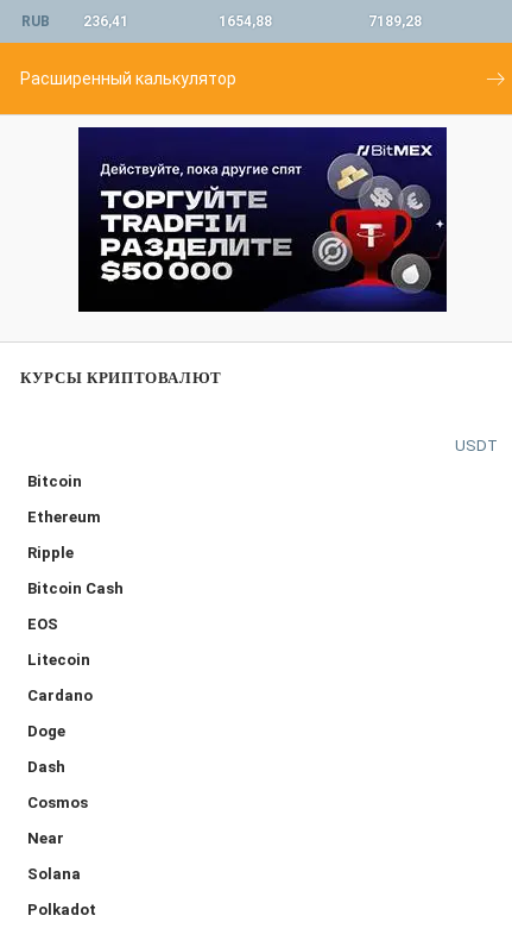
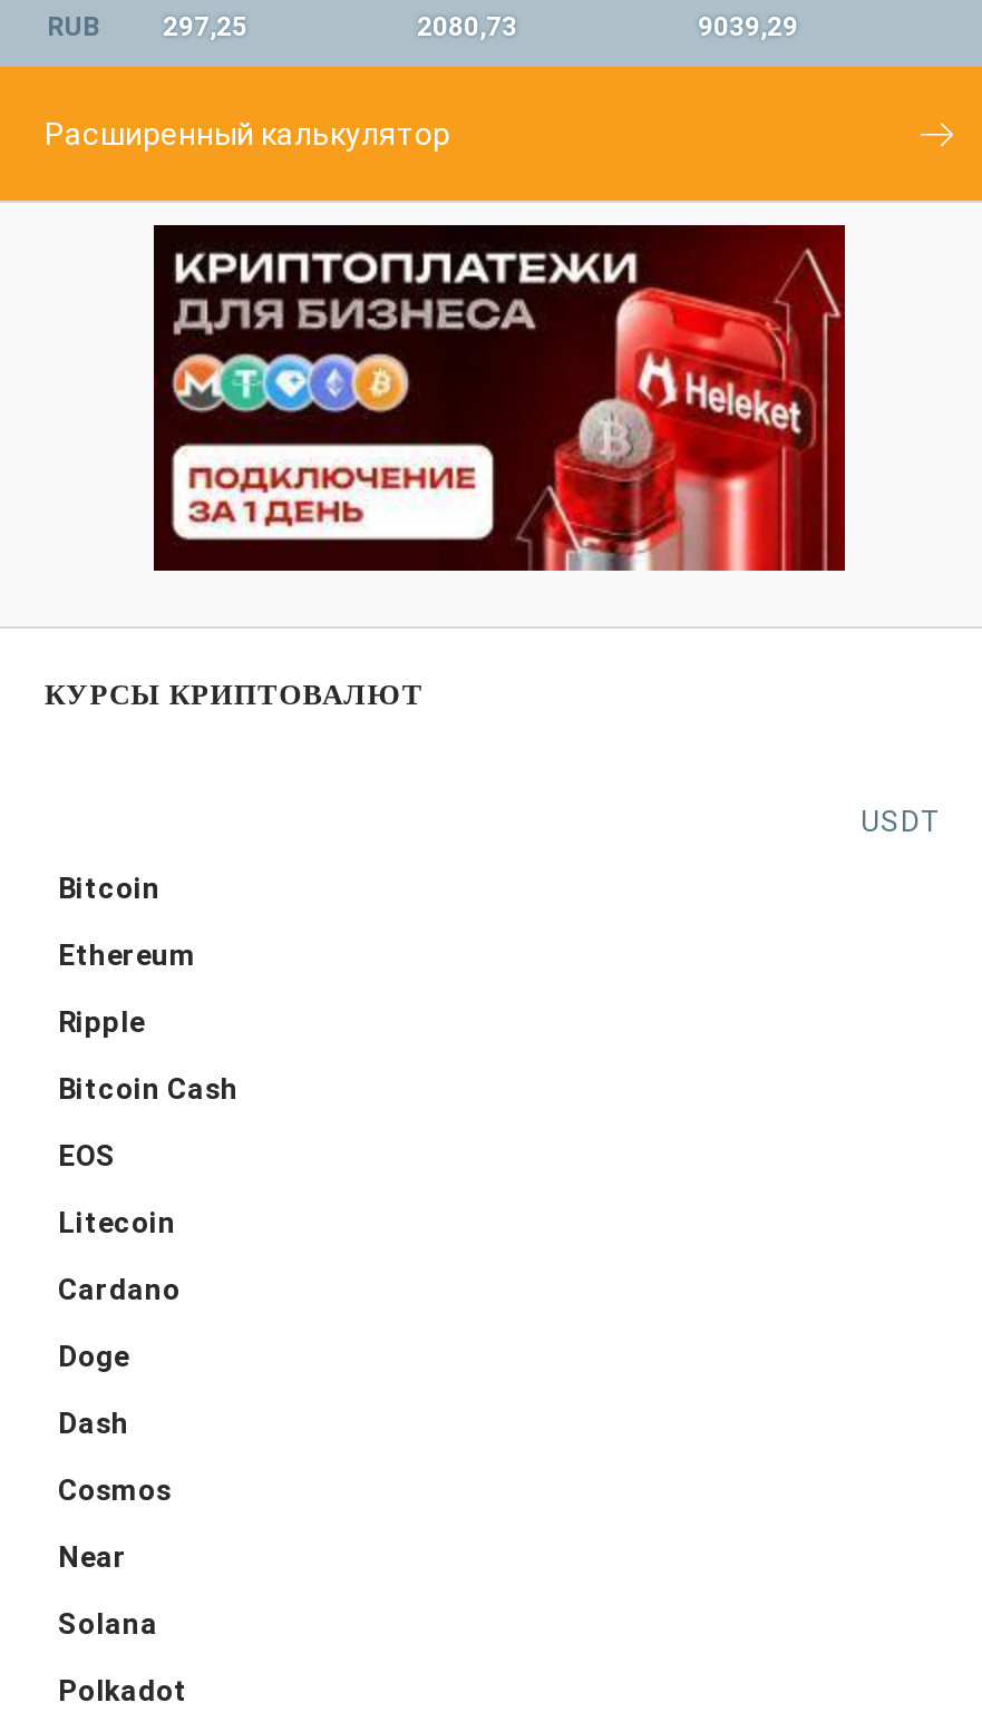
- RUB 236,41
+ RUB 297,25

- 1654,88
+ 2080,73

- 7189,28
+ 9039,29

- [image]
+ [image]
